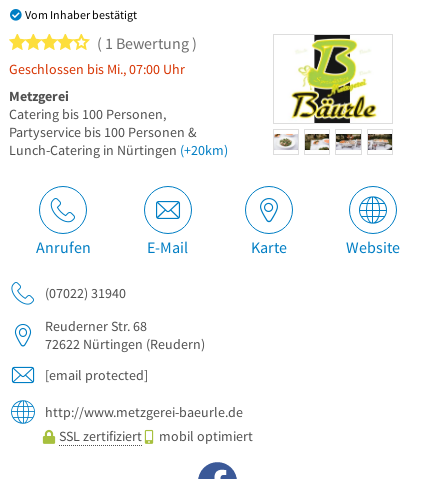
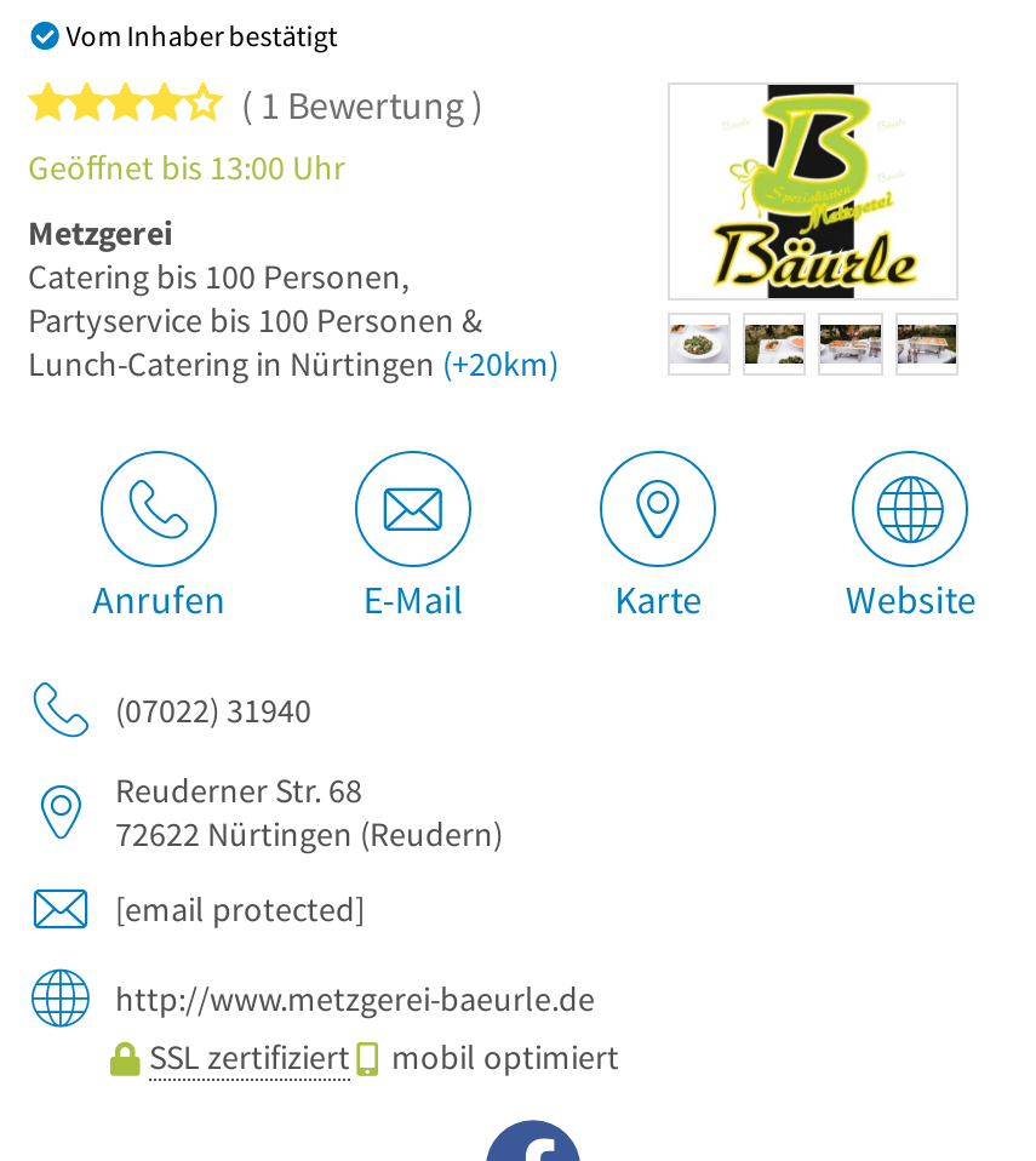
- Geschlossen bis Mi., 07:00 Uhr
+ Geöffnet bis 13:00 Uhr
